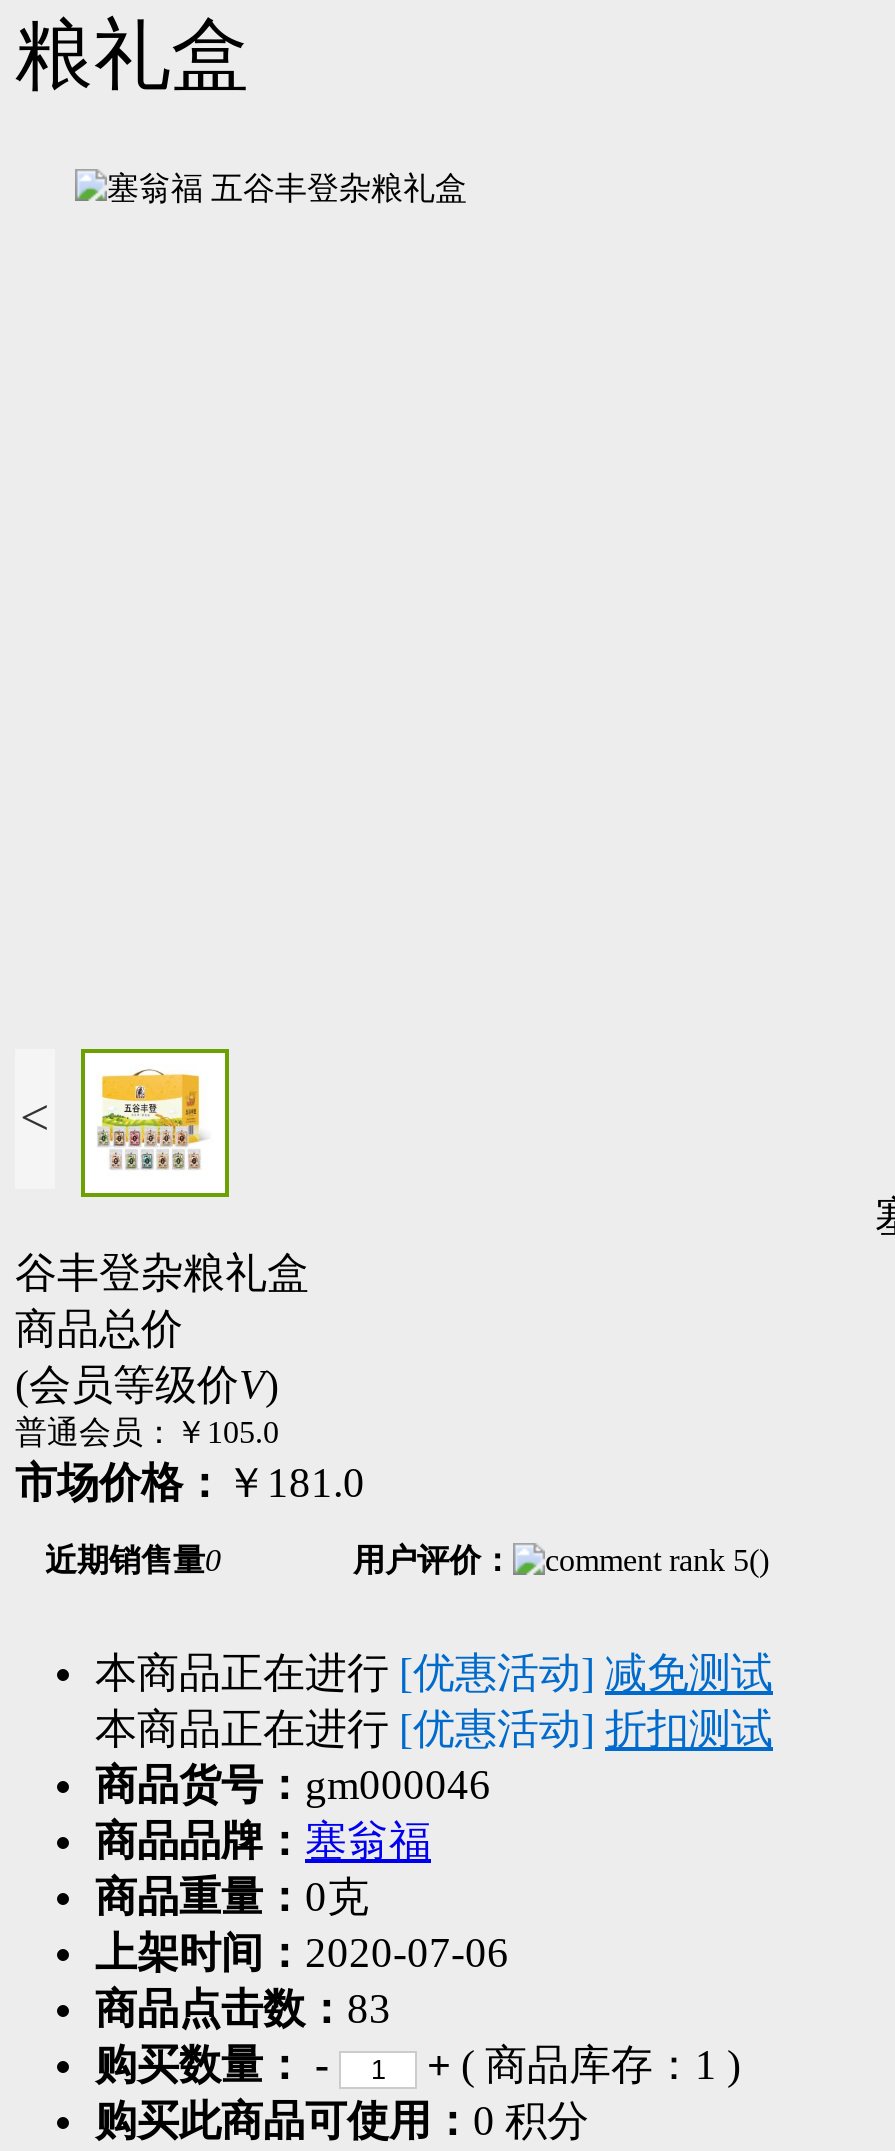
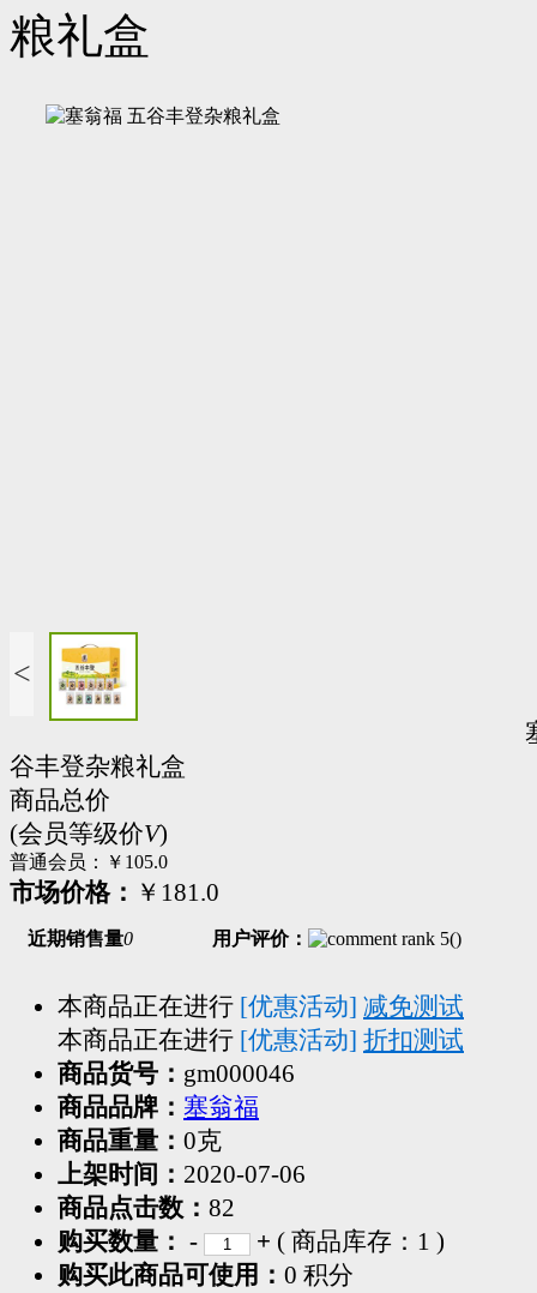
- 商品点击数：83
+ 商品点击数：82
